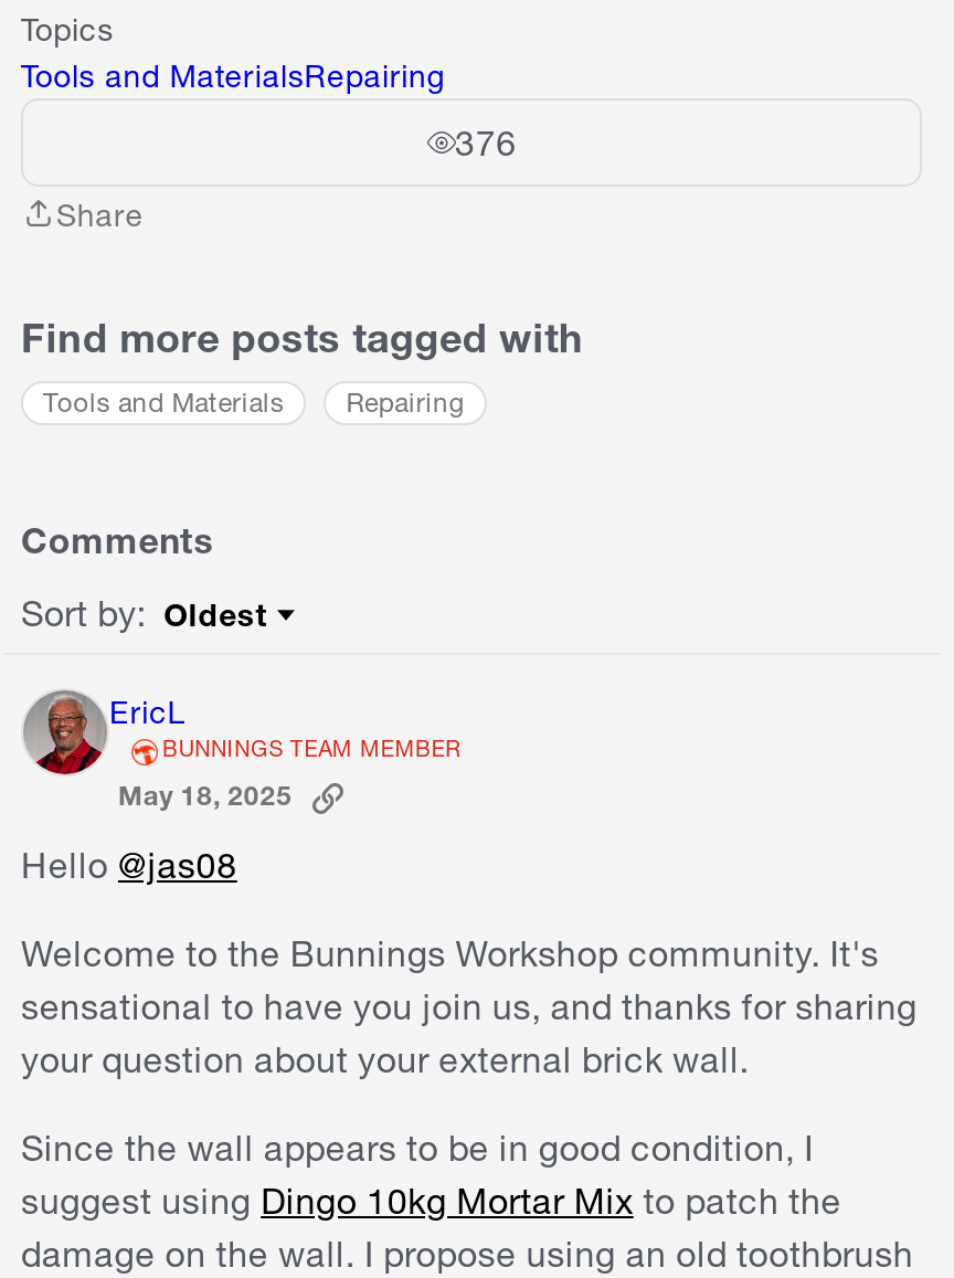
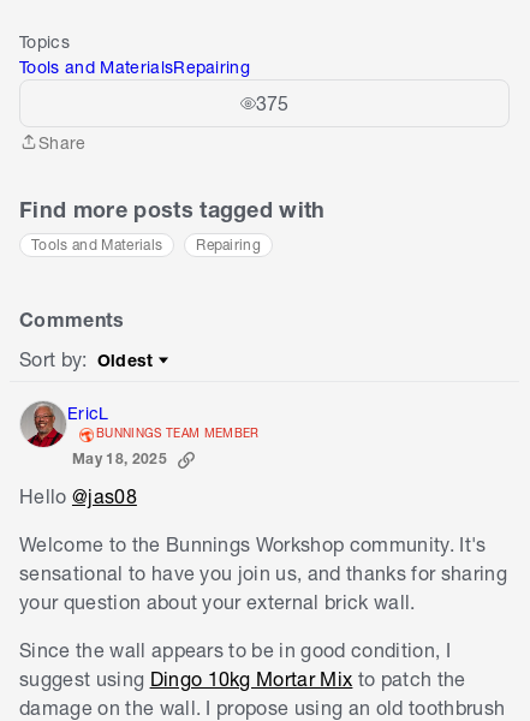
- 376
+ 375
